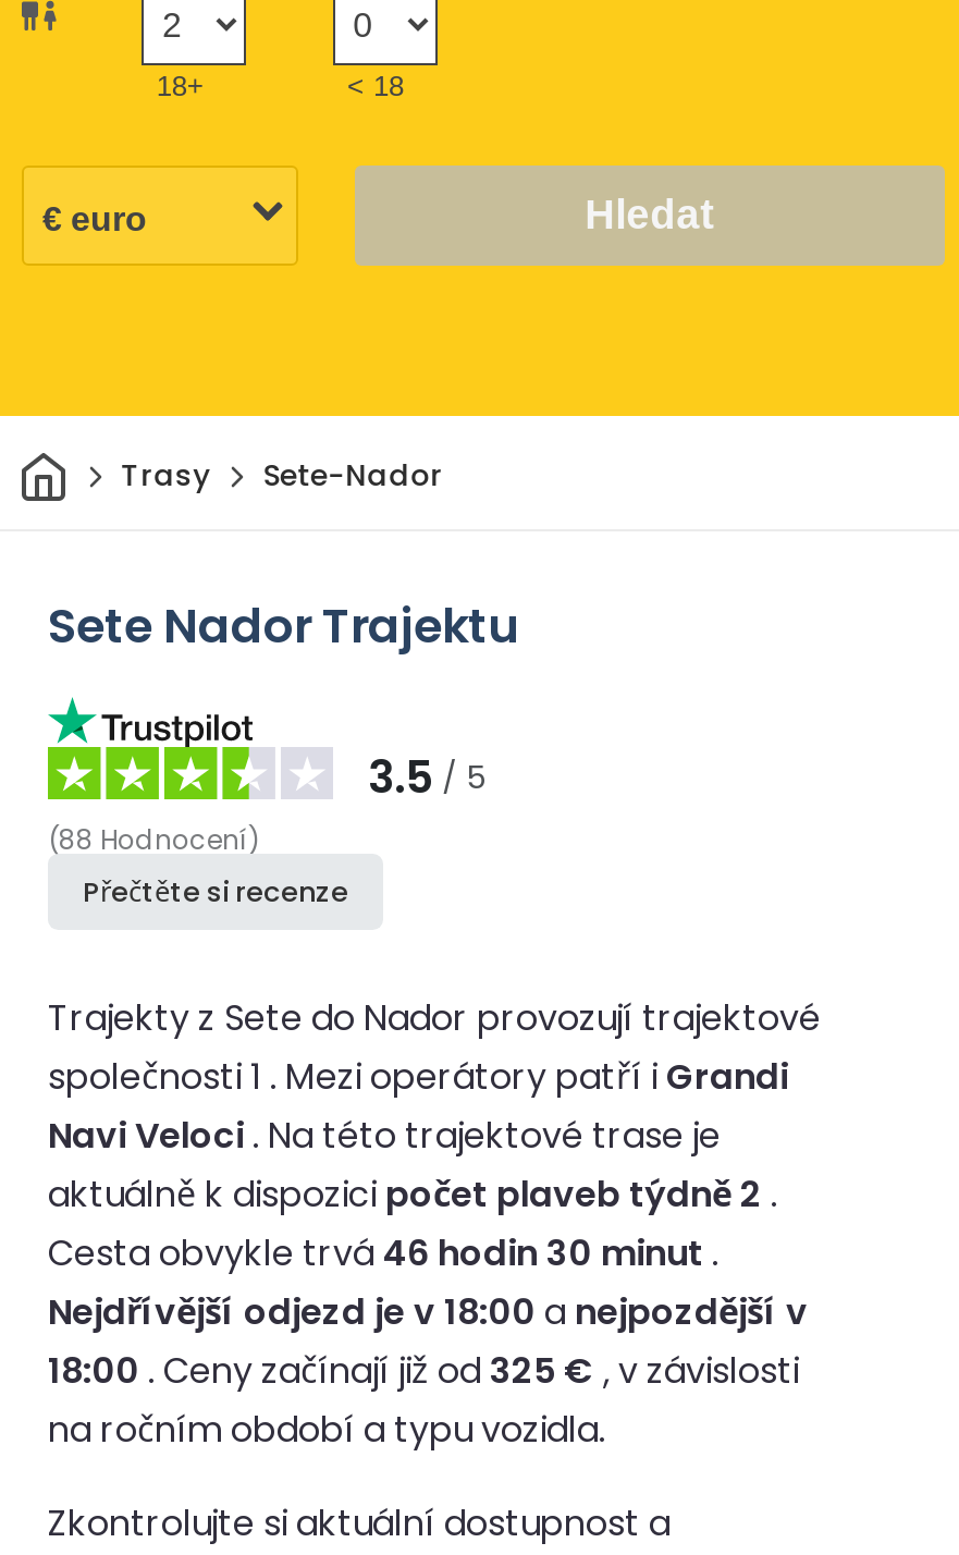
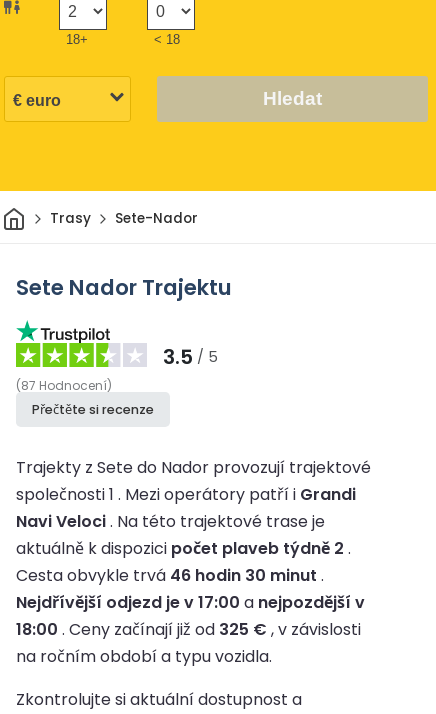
- (88 Hodnocení)
+ (87 Hodnocení)

- Nejdřívější odjezd je v 18:00 a nejpozdější v
+ Nejdřívější odjezd je v 17:00 a nejpozdější v
